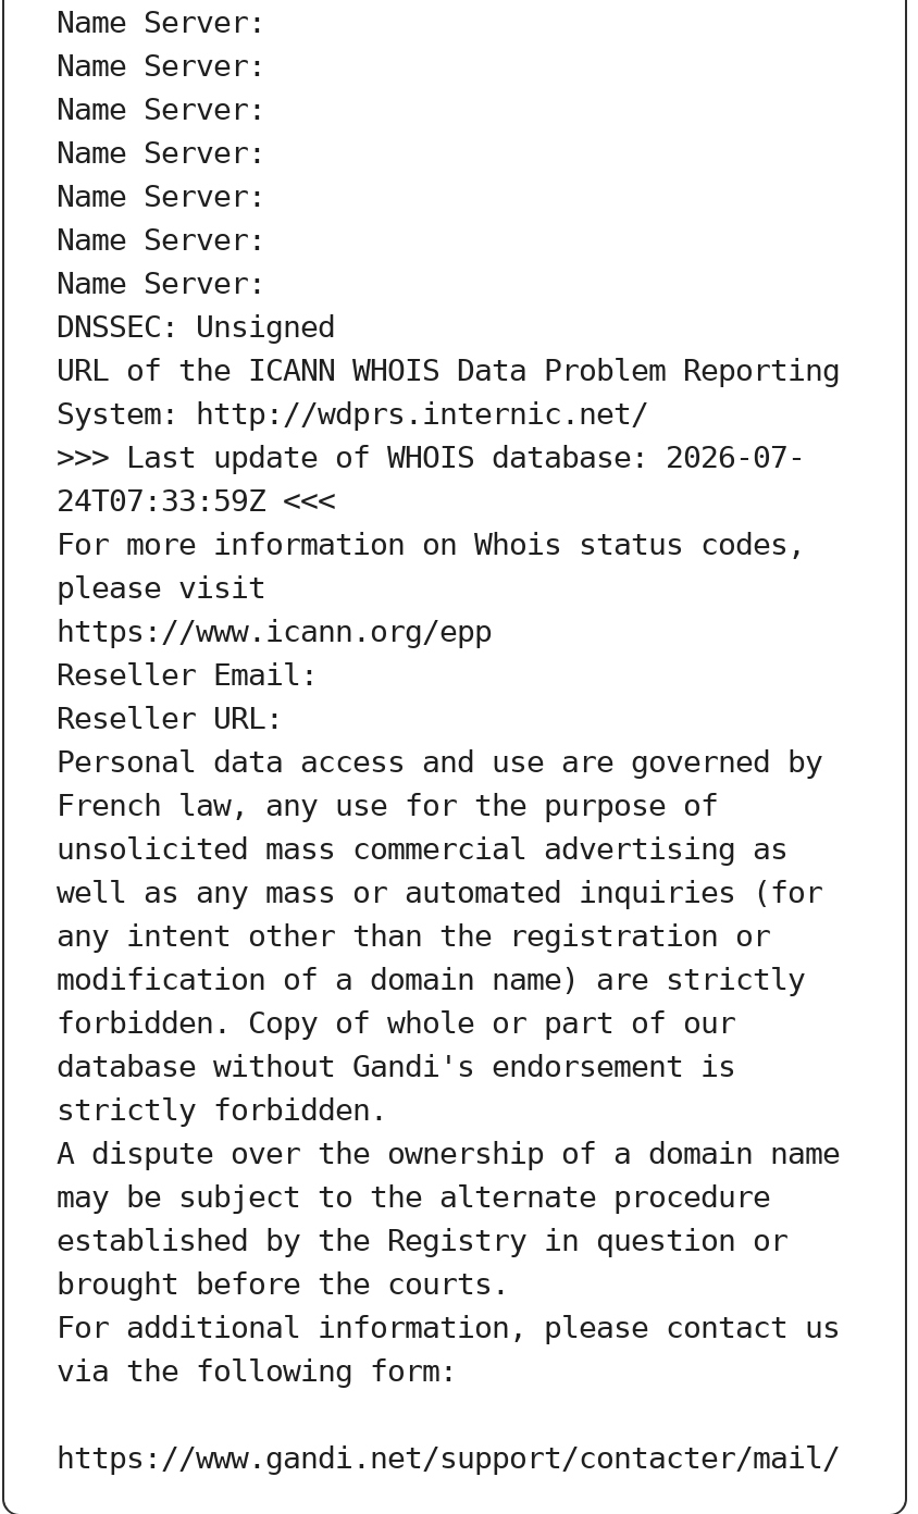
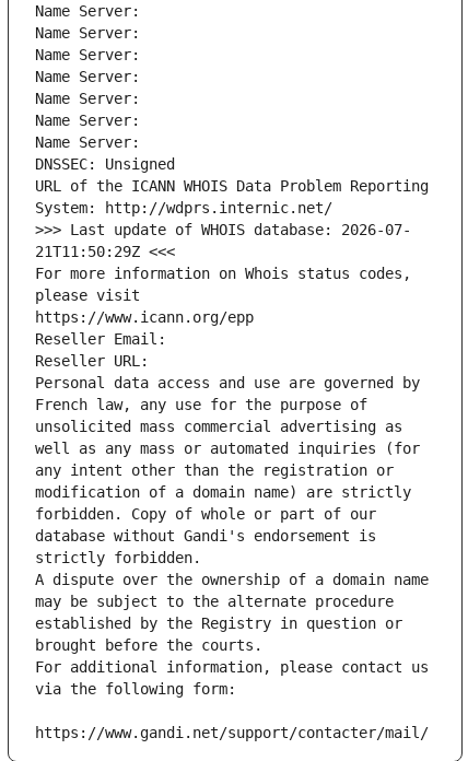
- 24T07:33:59Z <<<
+ 21T11:50:29Z <<<
